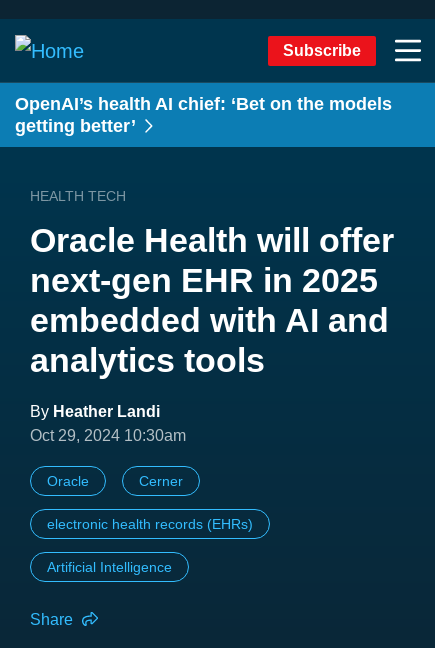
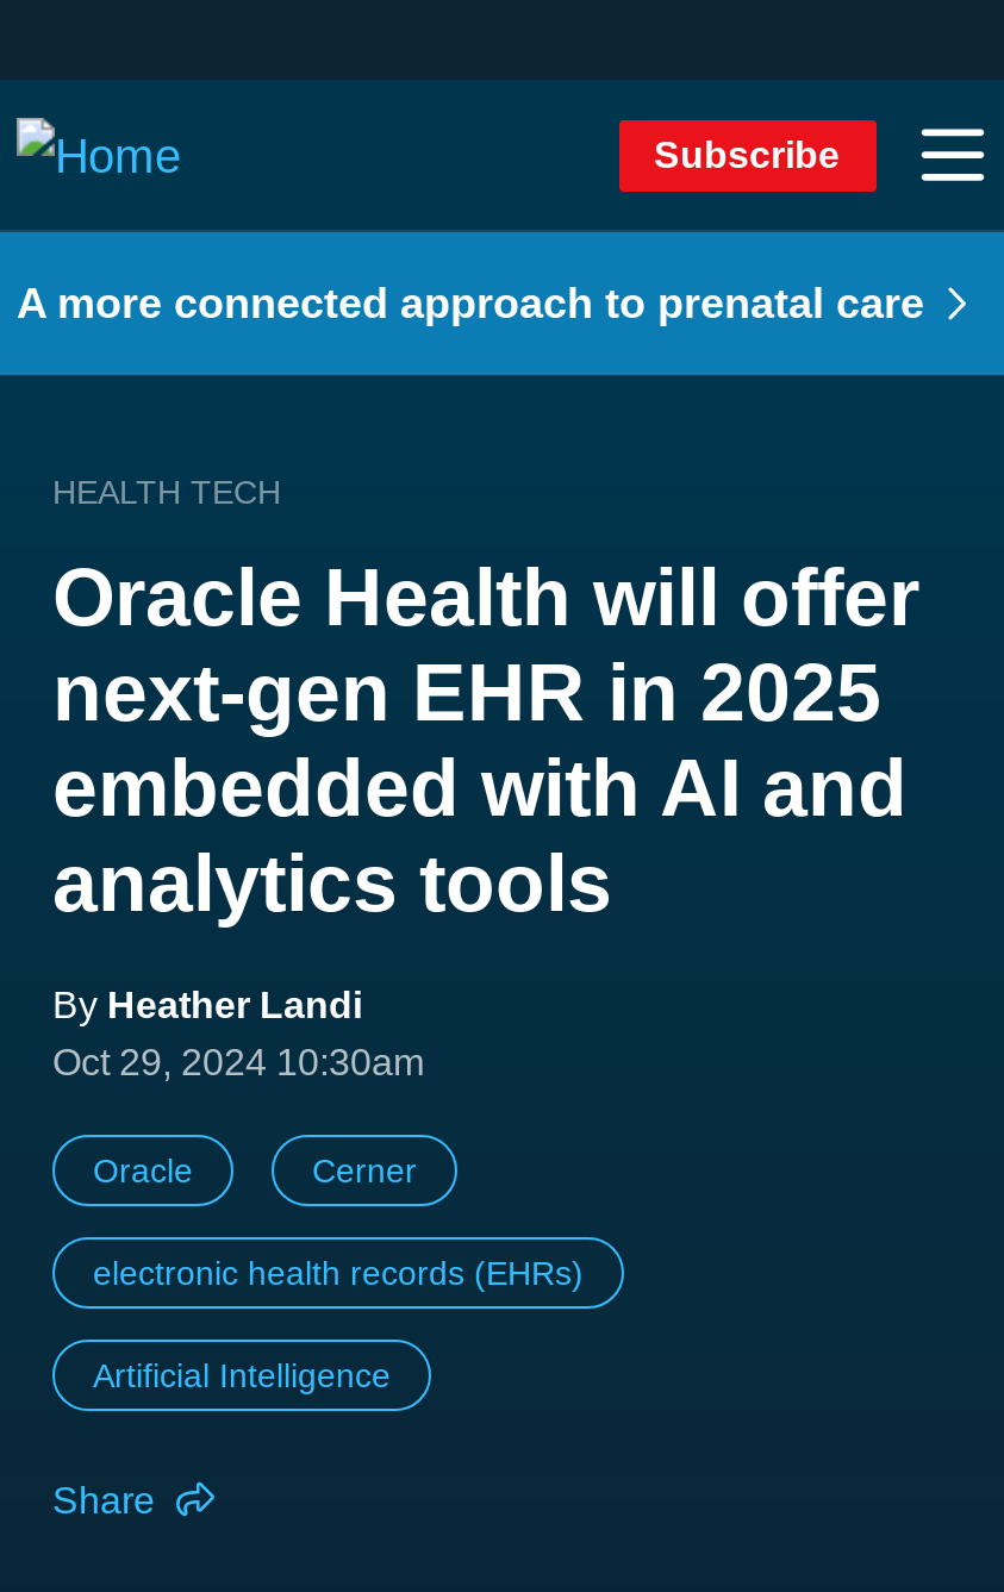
- OpenAI’s health AI chief: ‘Bet on the models
- getting better’
+ A more connected approach to prenatal care
